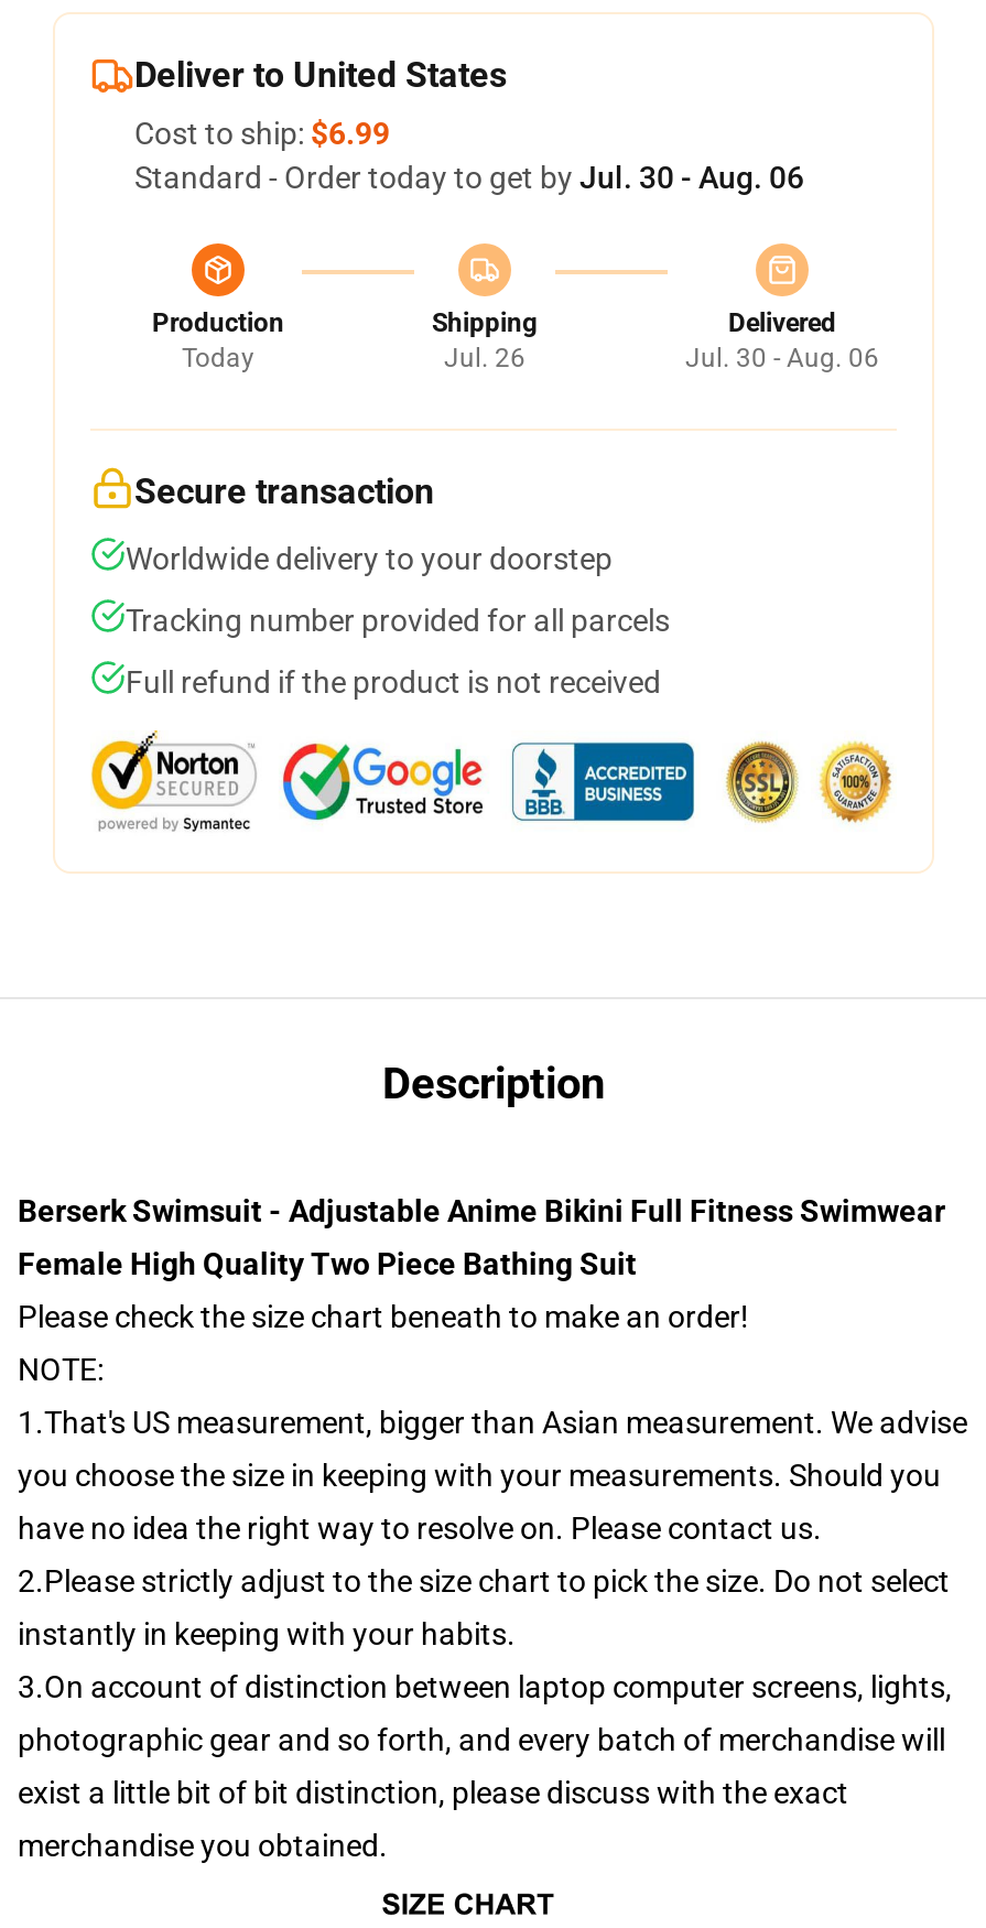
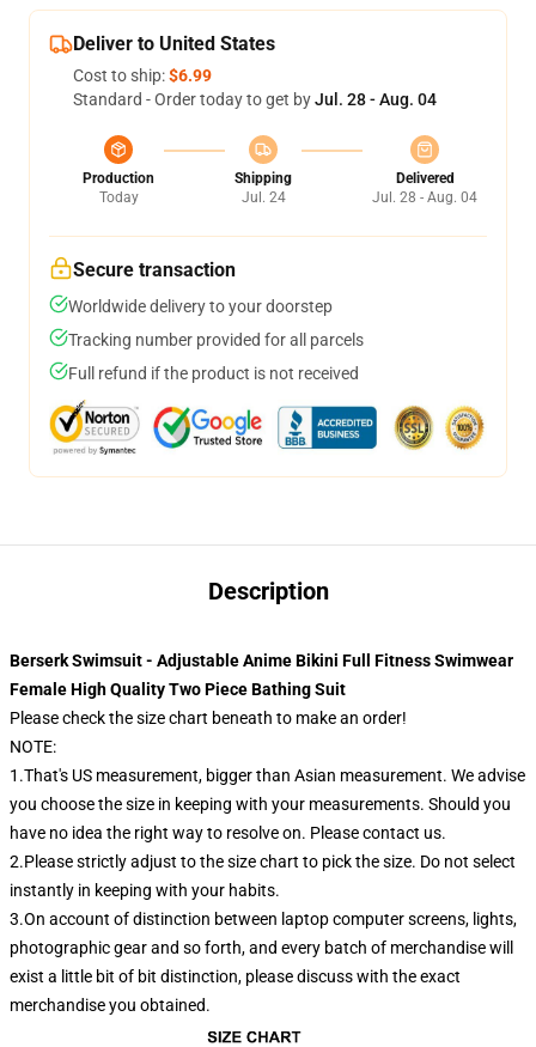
- Standard - Order today to get by Jul. 30 - Aug. 06
+ Standard - Order today to get by Jul. 28 - Aug. 04

- Jul. 26
+ Jul. 24

- Jul. 30 - Aug. 06
+ Jul. 28 - Aug. 04
